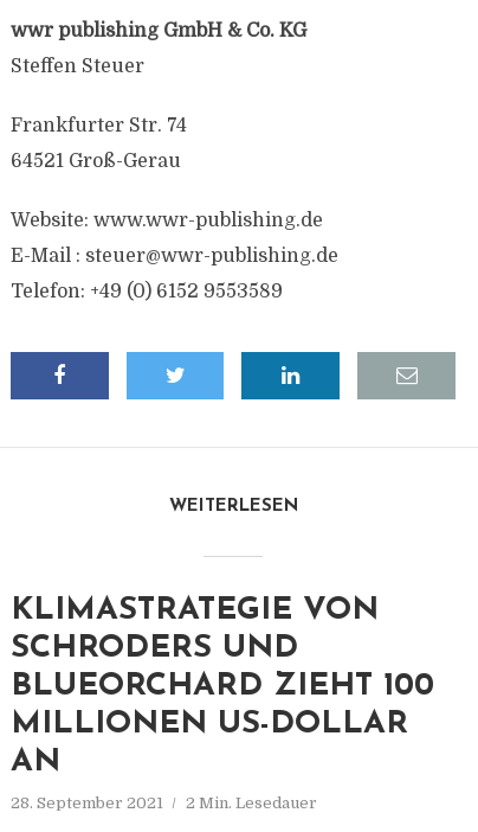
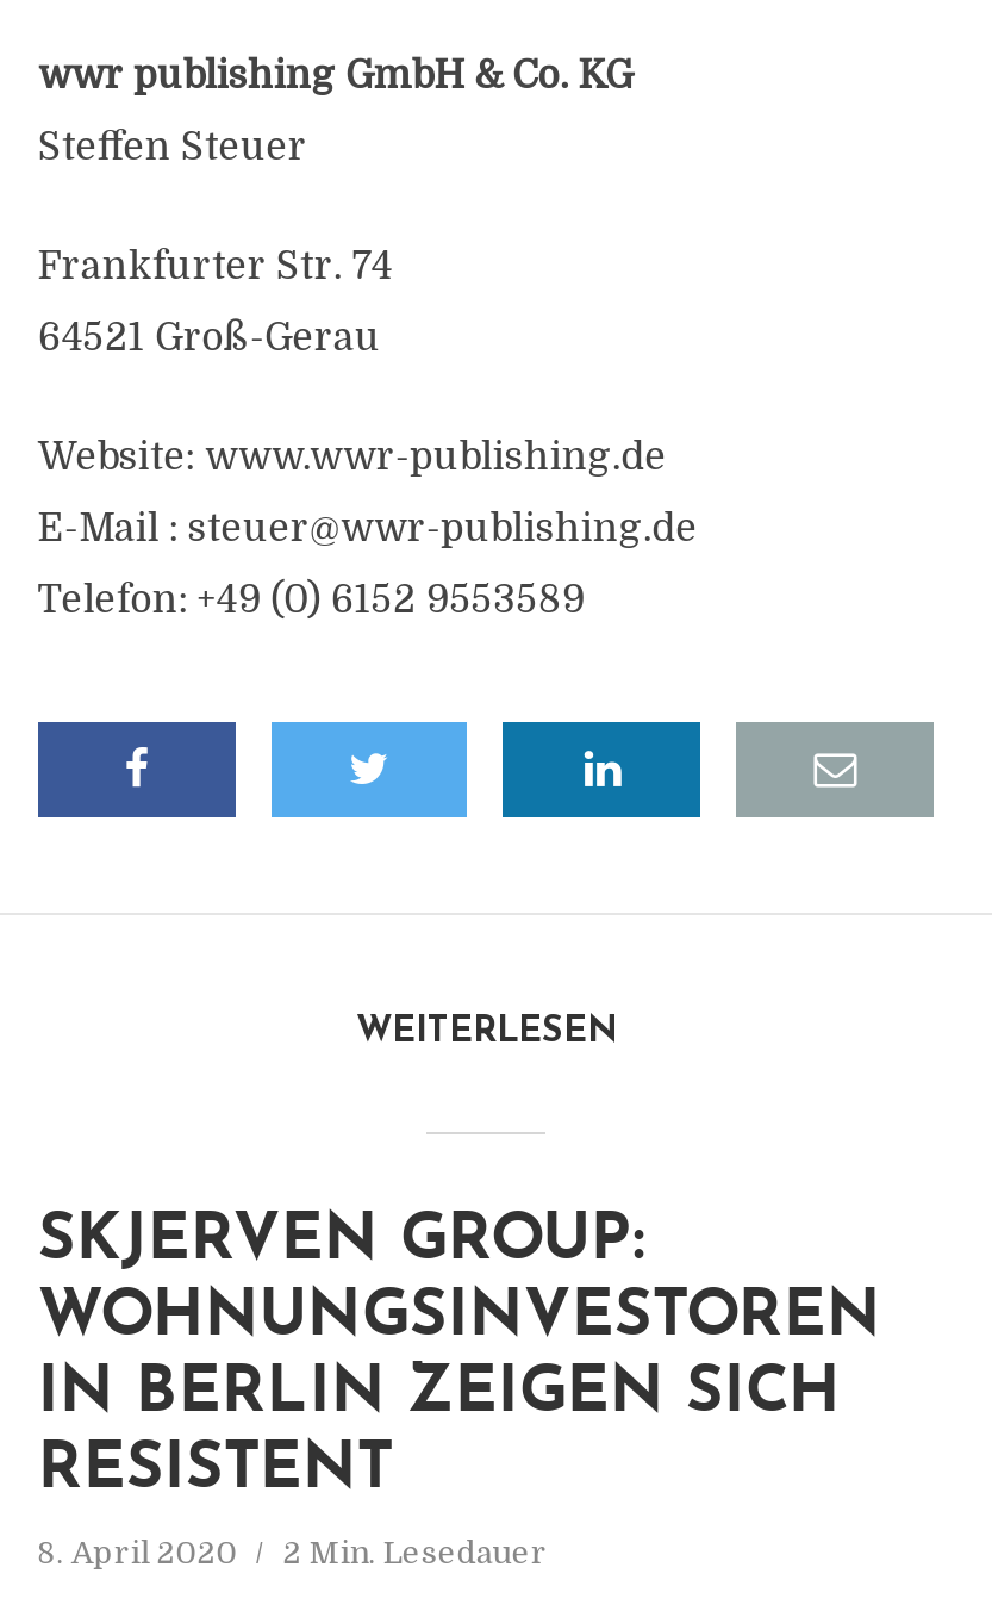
- KLIMASTRATEGIE VON
- SCHRODERS UND
- BLUEORCHARD ZIEHT 100
- MILLIONEN US-DOLLAR
- AN
+ SKJERVEN GROUP:
+ WOHNUNGSINVESTOREN
+ IN BERLIN ZEIGEN SICH
+ RESISTENT

- 28. September 2021 2 Min. Lesedauer
+ 8. April 2020 2 Min. Lesedauer
